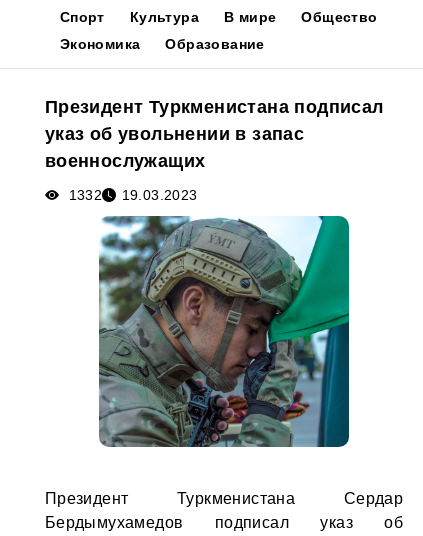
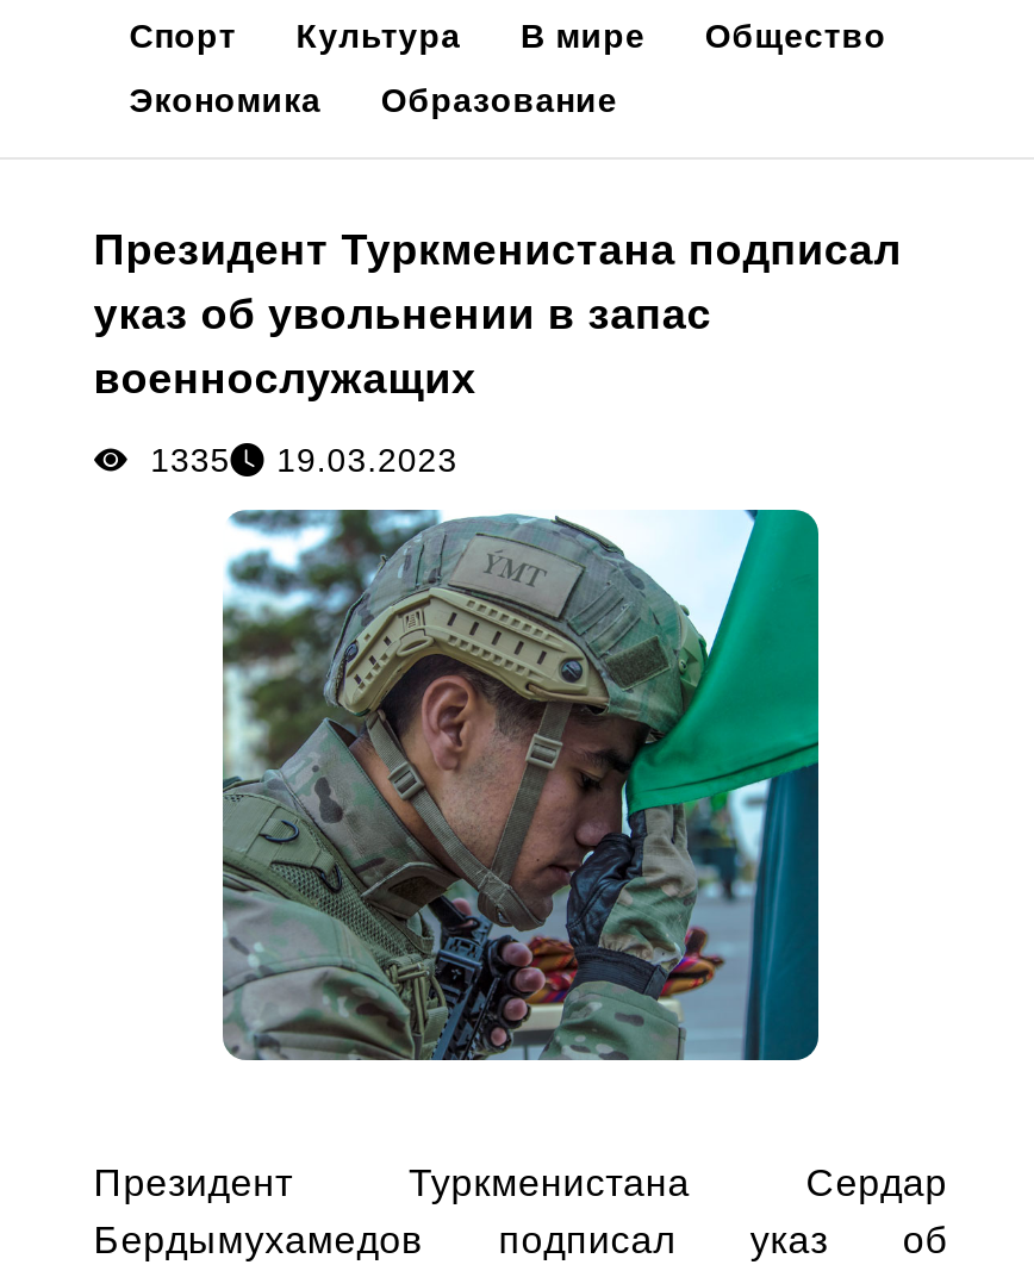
- 1332 19.03.2023
+ 1335 19.03.2023
